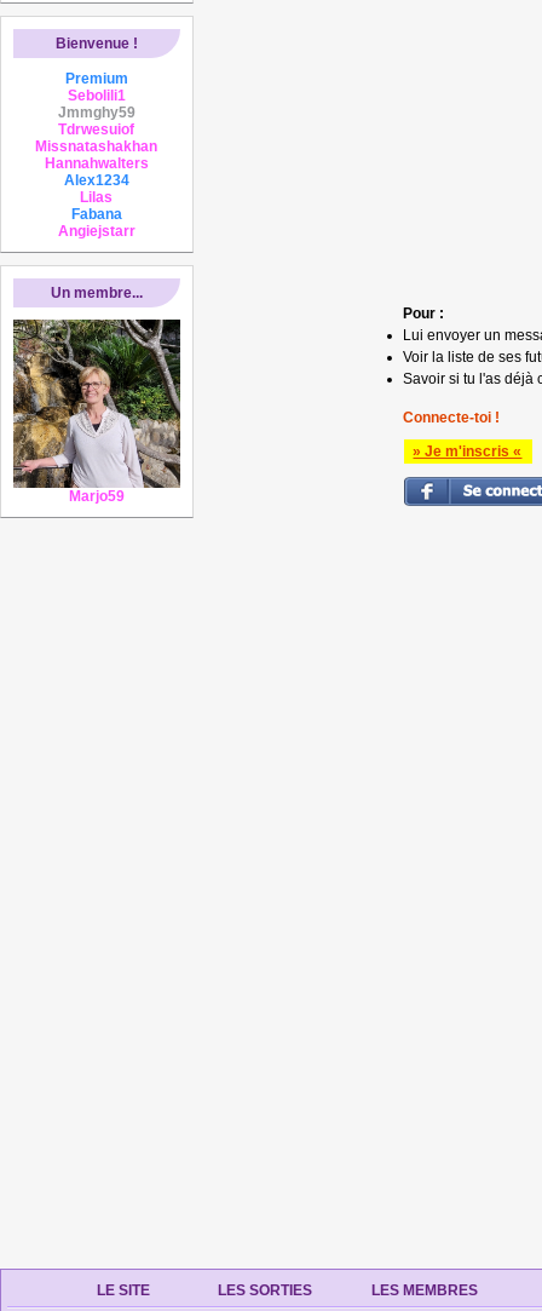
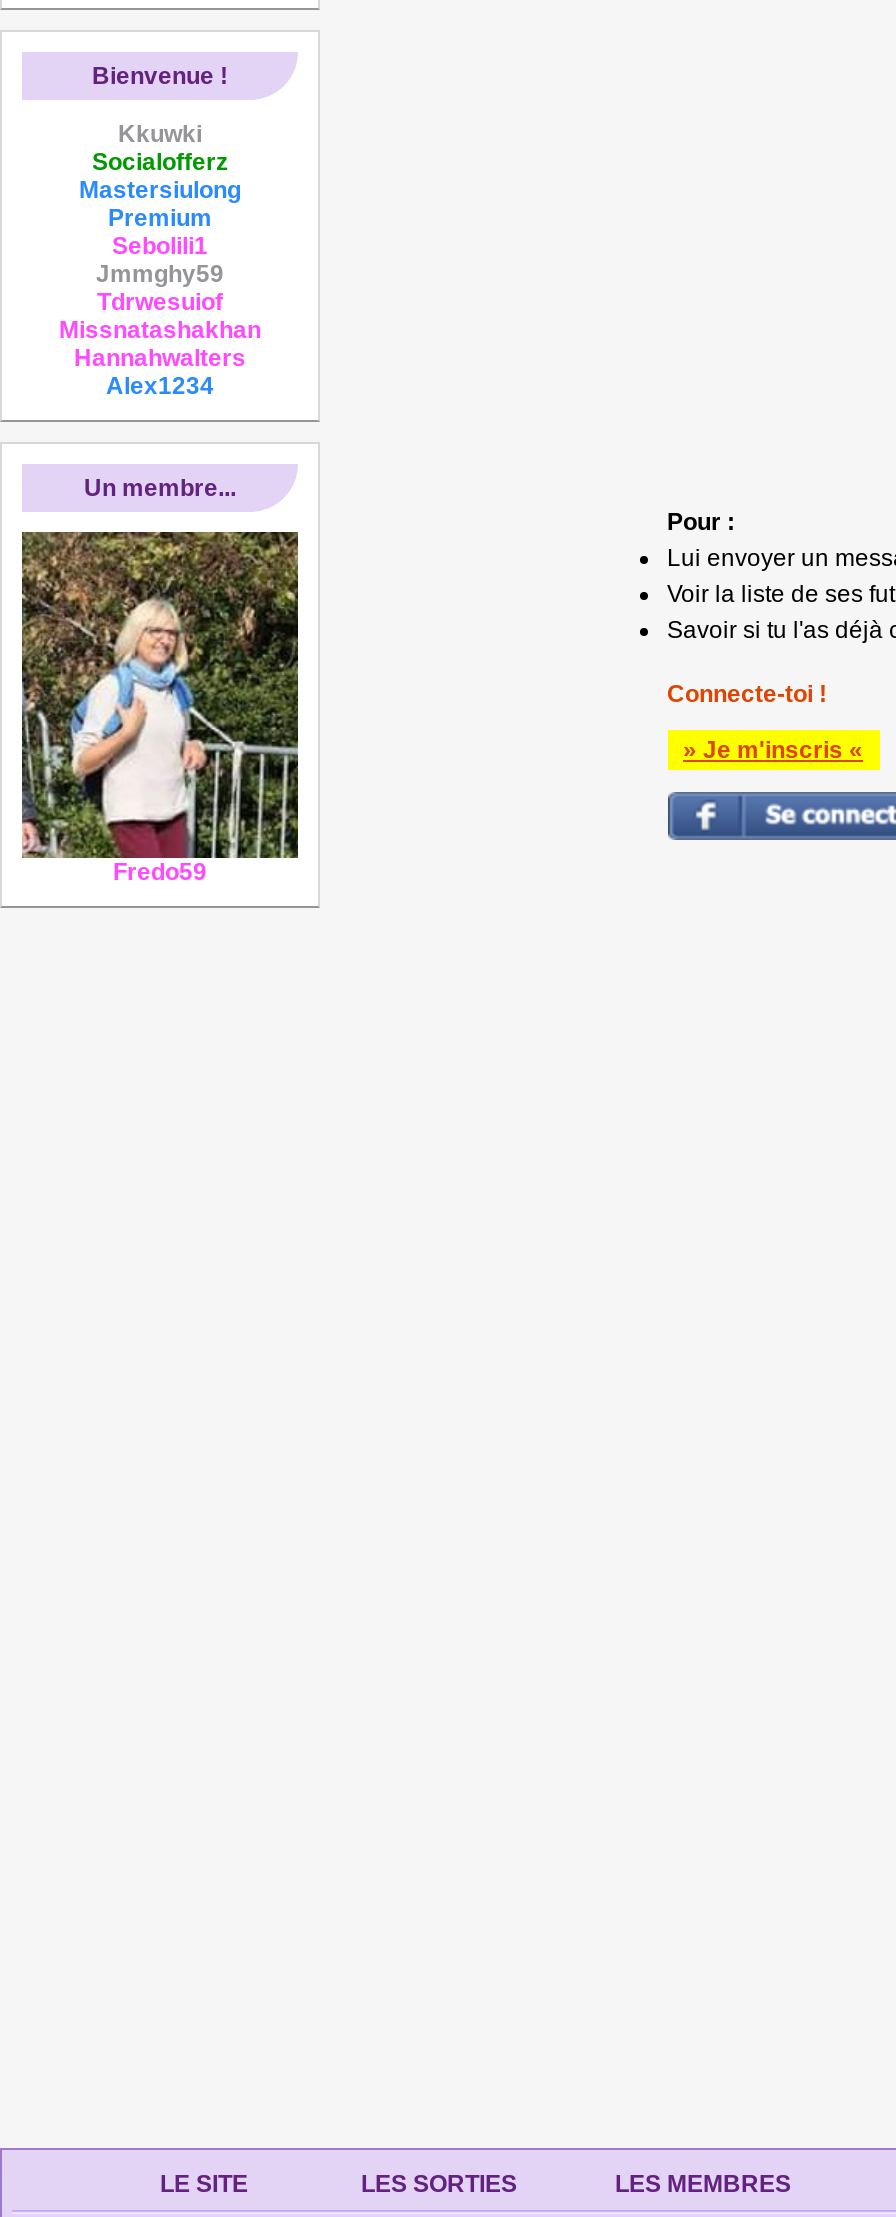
+ Kkuwki
+ Socialofferz
+ Mastersiulong

moved down: Premium | Sebolili1 | Jmmghy59 | Tdrwesuiof | Missnatashakhan | Hannahwalters | Alex1234

- Lilas
- Fabana
- Angiejstarr

- [image]
- Marjo59
+ [image]
+ Fredo59
